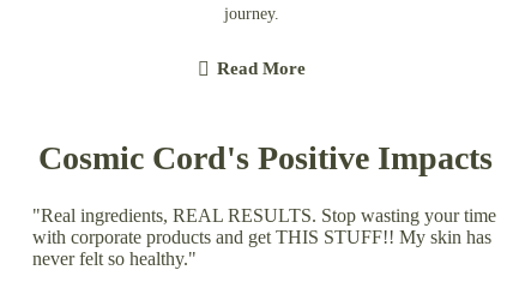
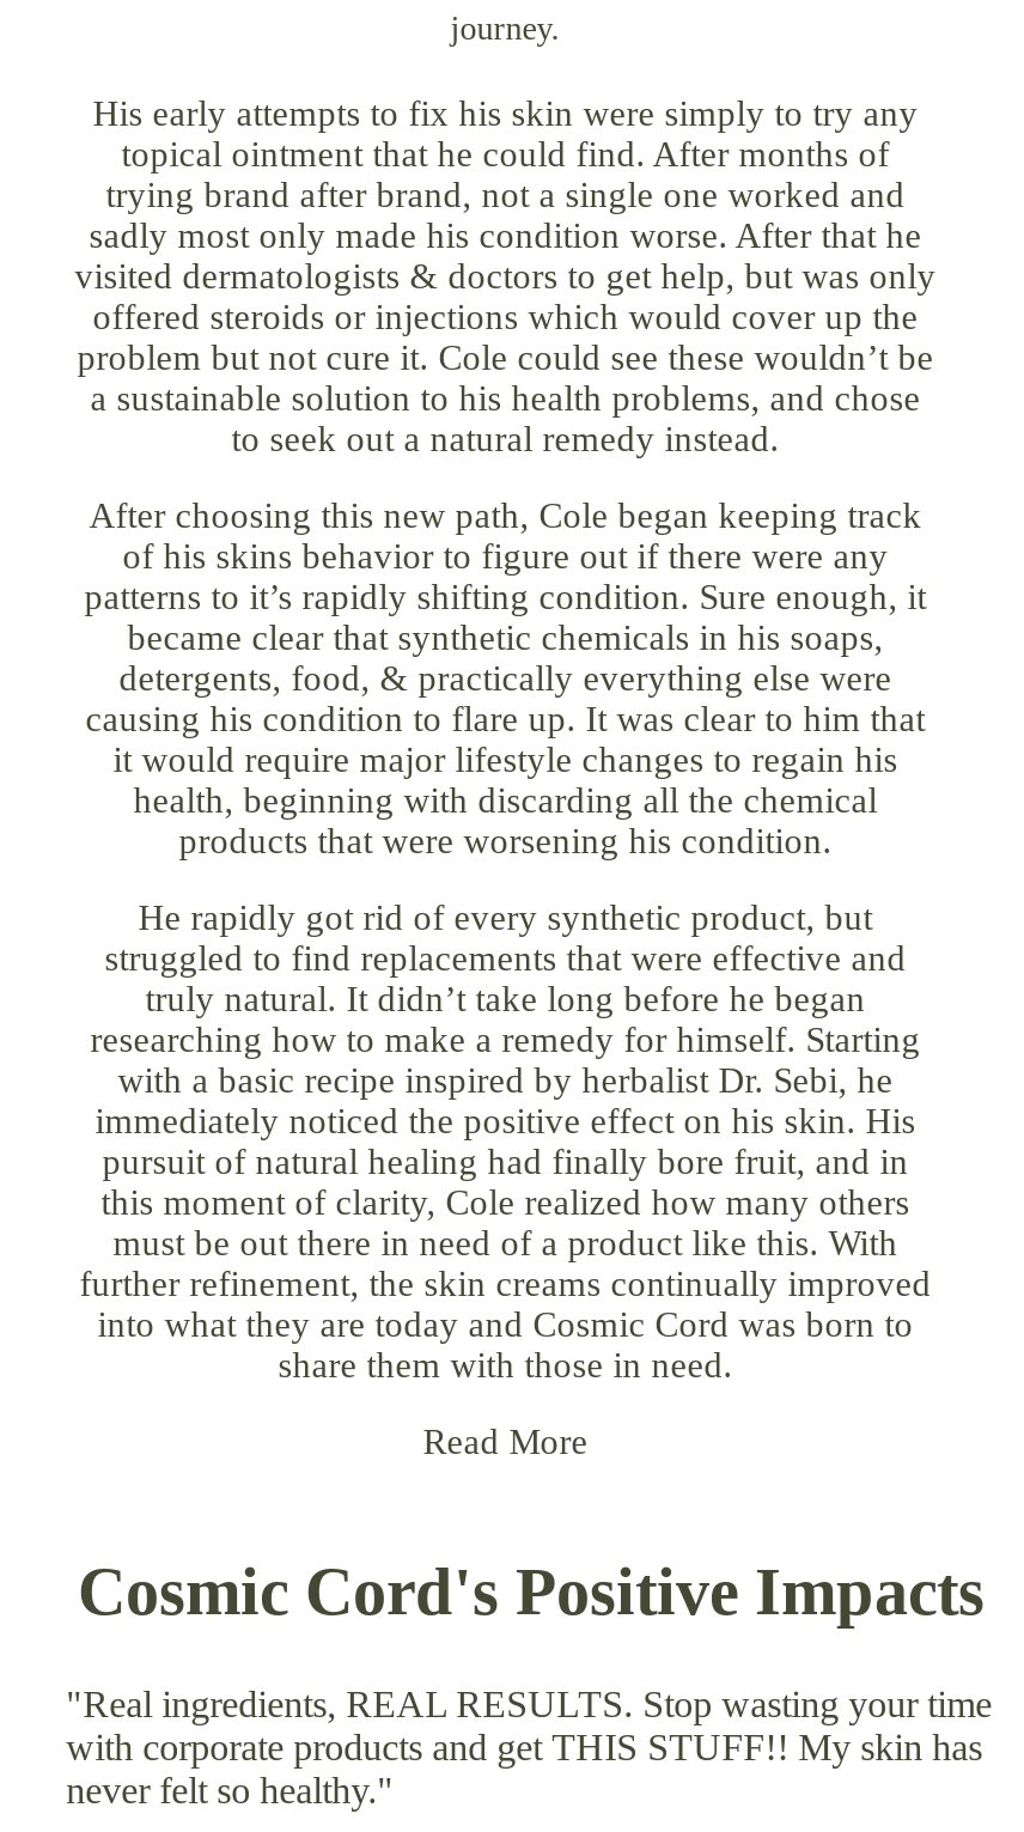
+ His early attempts to fix his skin were simply to try any
+ topical ointment that he could find. After months of
+ trying brand after brand, not a single one worked and
+ sadly most only made his condition worse. After that he
+ visited dermatologists & doctors to get help, but was only
+ offered steroids or injections which would cover up the
+ problem but not cure it. Cole could see these wouldn’t be
+ a sustainable solution to his health problems, and chose
+ to seek out a natural remedy instead.
+ After choosing this new path, Cole began keeping track
+ of his skins behavior to figure out if there were any
+ patterns to it’s rapidly shifting condition. Sure enough, it
+ became clear that synthetic chemicals in his soaps,
+ detergents, food, & practically everything else were
+ causing his condition to flare up. It was clear to him that
+ it would require major lifestyle changes to regain his
+ health, beginning with discarding all the chemical
+ products that were worsening his condition.
+ He rapidly got rid of every synthetic product, but
+ struggled to find replacements that were effective and
+ truly natural. It didn’t take long before he began
+ researching how to make a remedy for himself. Starting
+ with a basic recipe inspired by herbalist Dr. Sebi, he
+ immediately noticed the positive effect on his skin. His
+ pursuit of natural healing had finally bore fruit, and in
+ this moment of clarity, Cole realized how many others
+ must be out there in need of a product like this. With
+ further refinement, the skin creams continually improved
+ into what they are today and Cosmic Cord was born to
+ share them with those in need.
